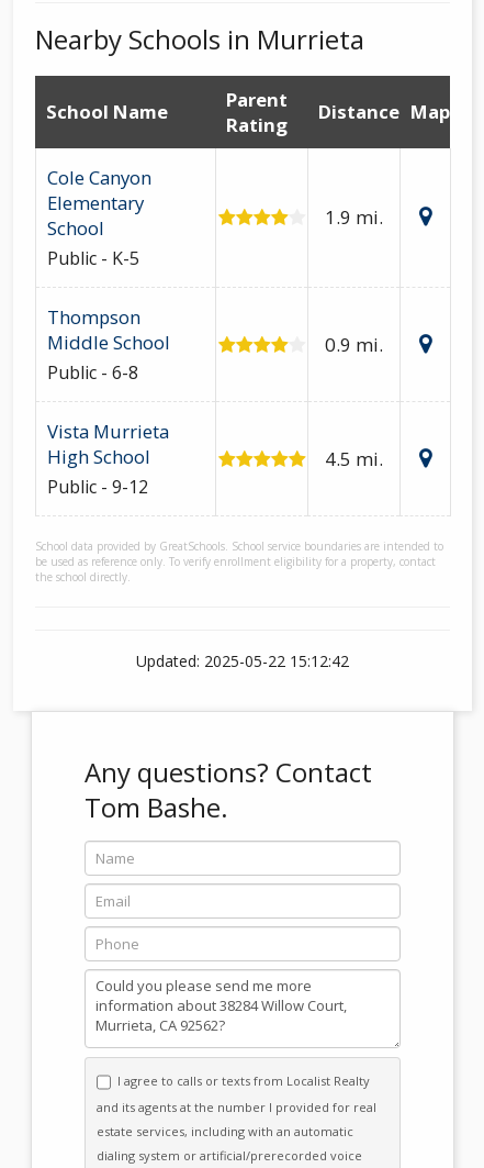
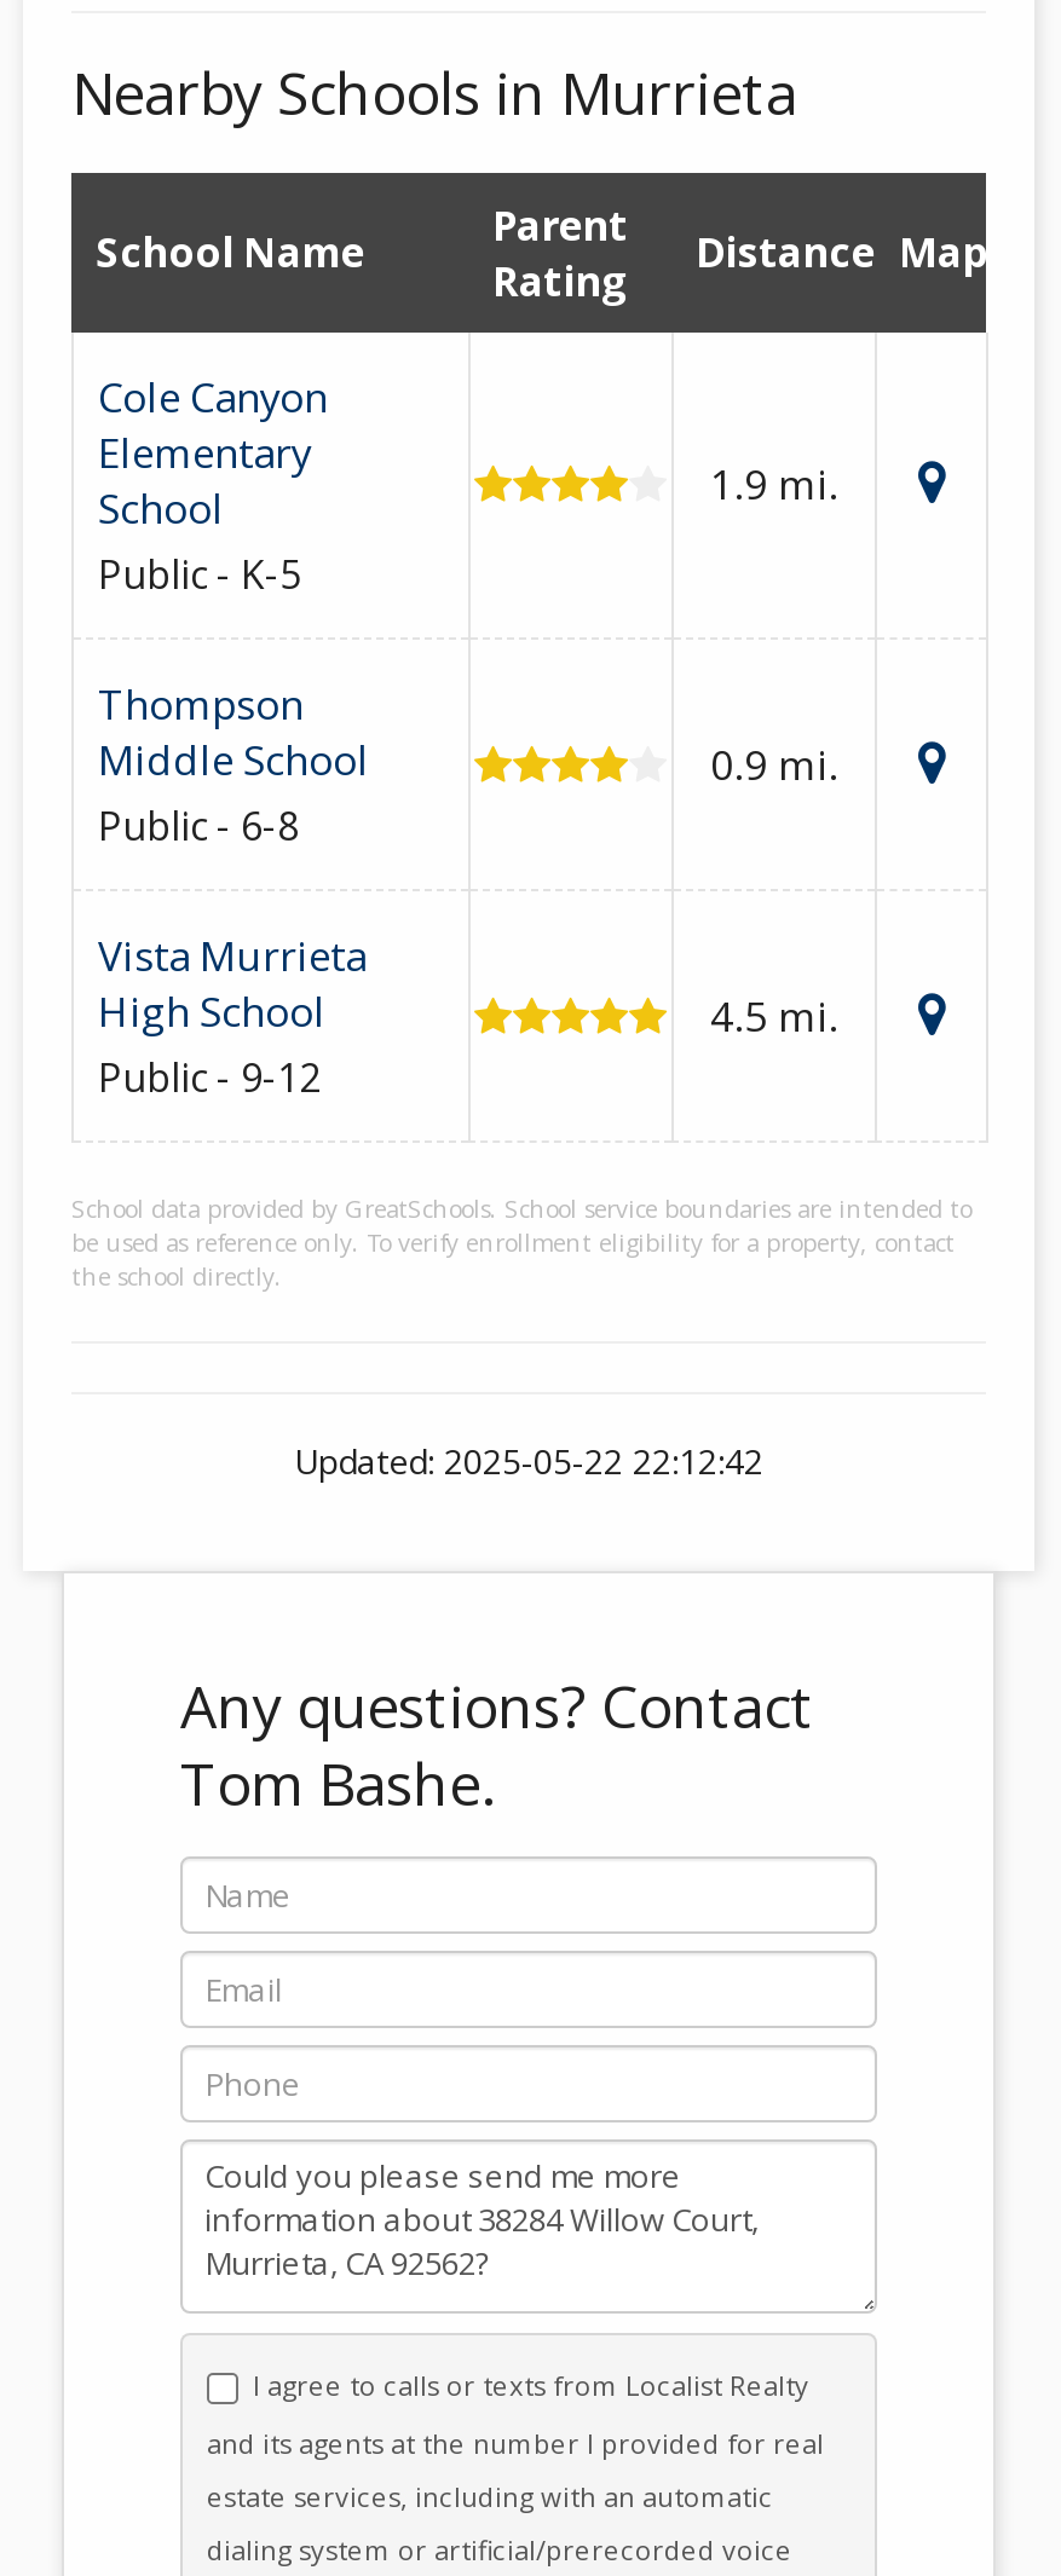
- Updated: 2025-05-22 15:12:42
+ Updated: 2025-05-22 22:12:42
